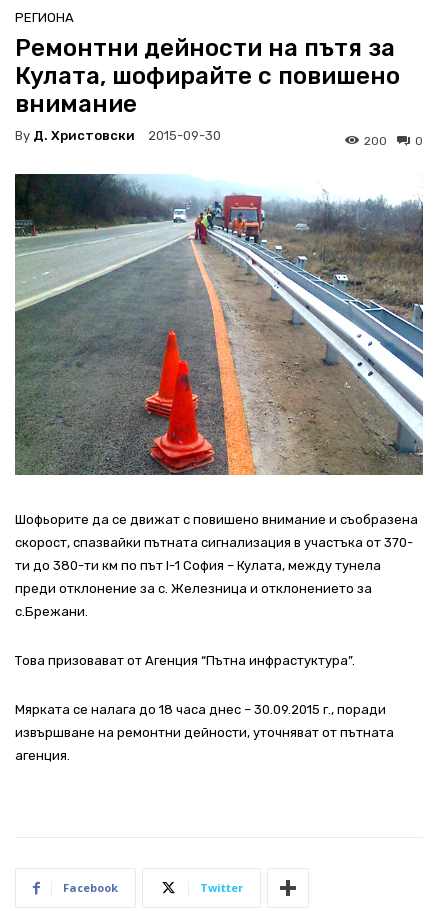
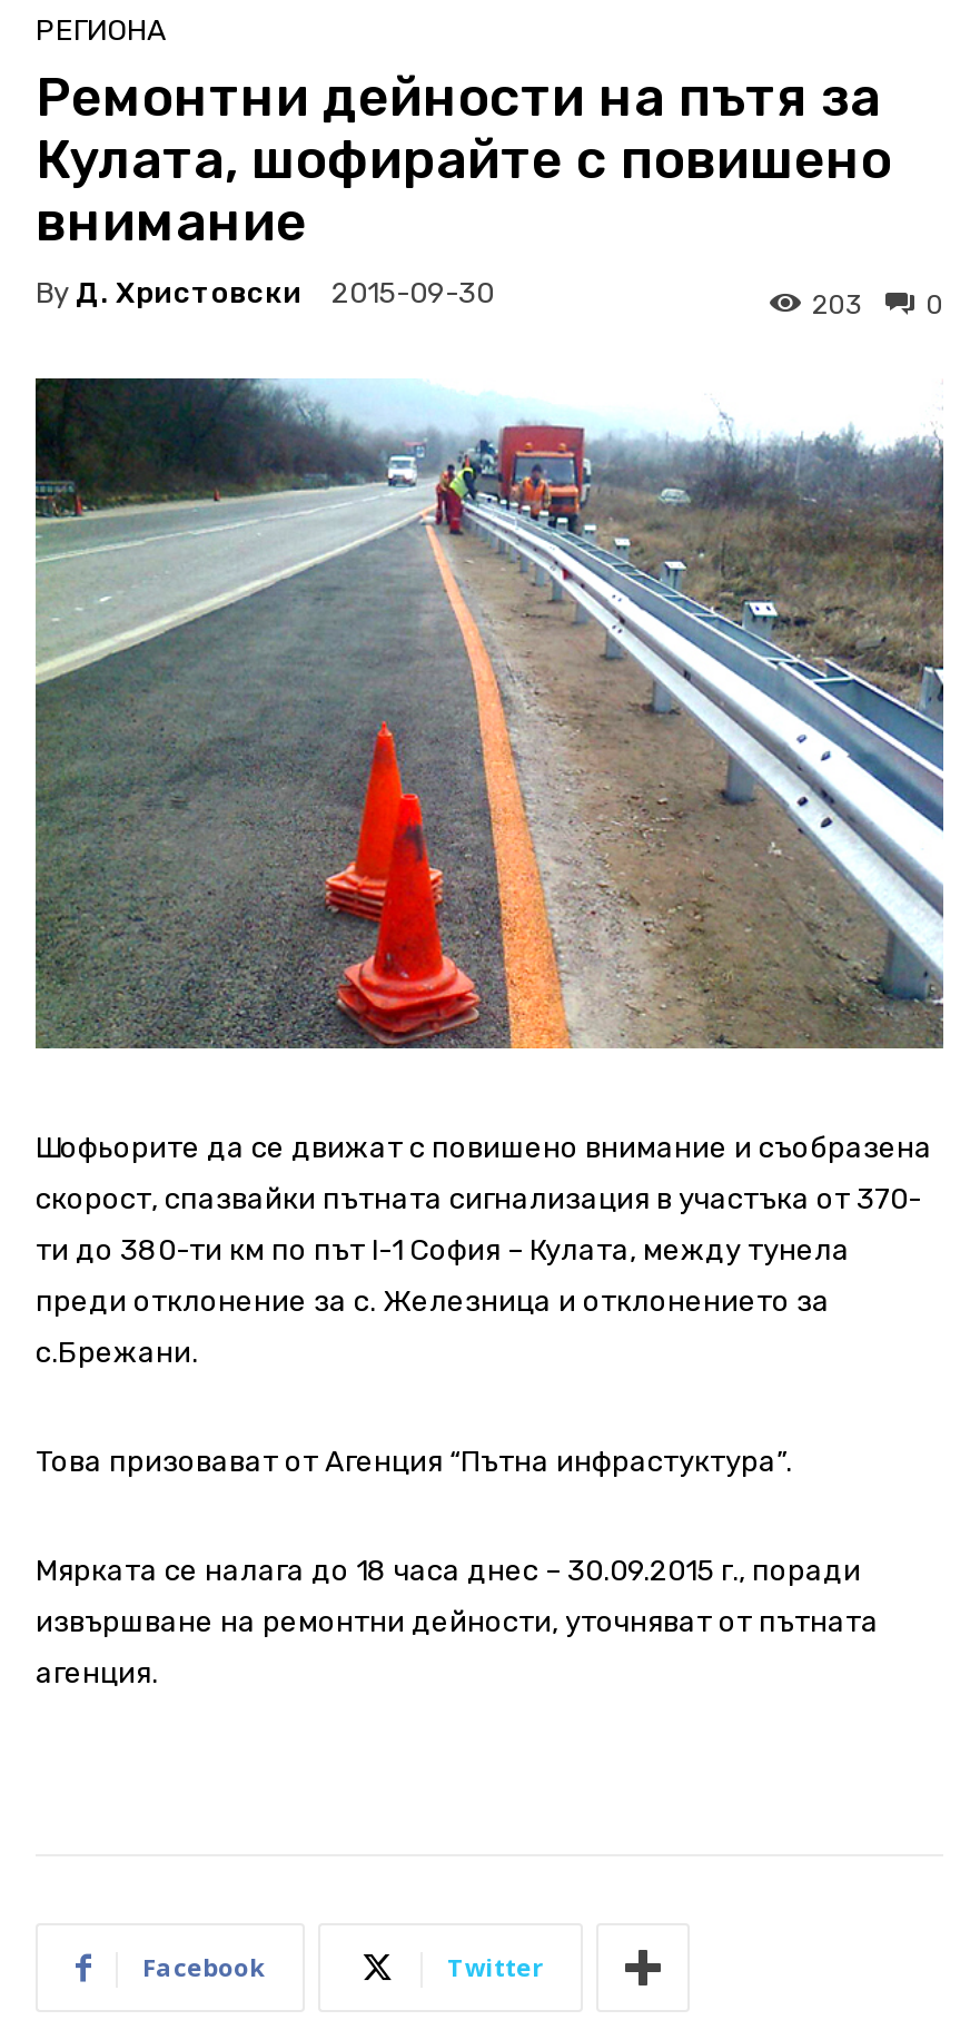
- 200 0
+ 203 0
